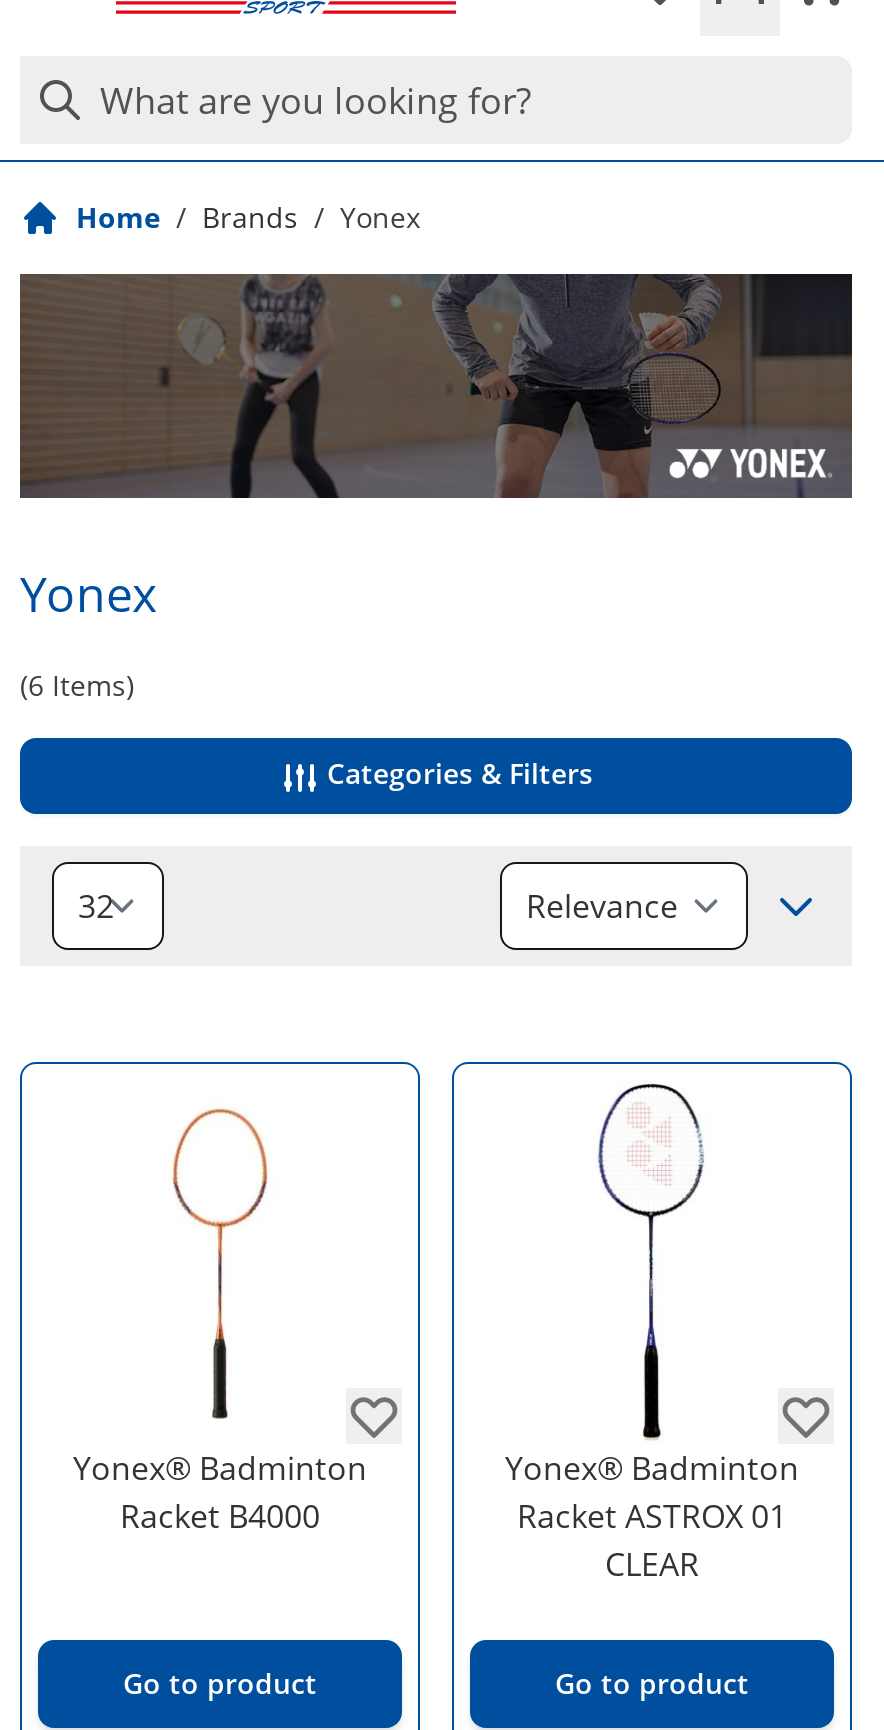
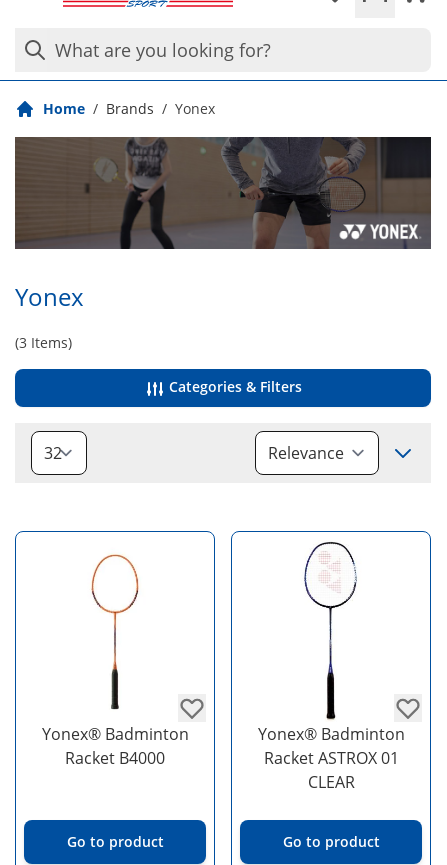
- (6 Items)
+ (3 Items)
